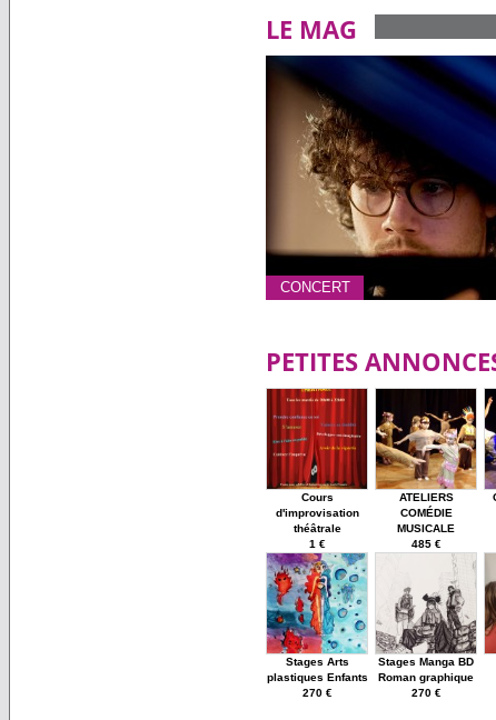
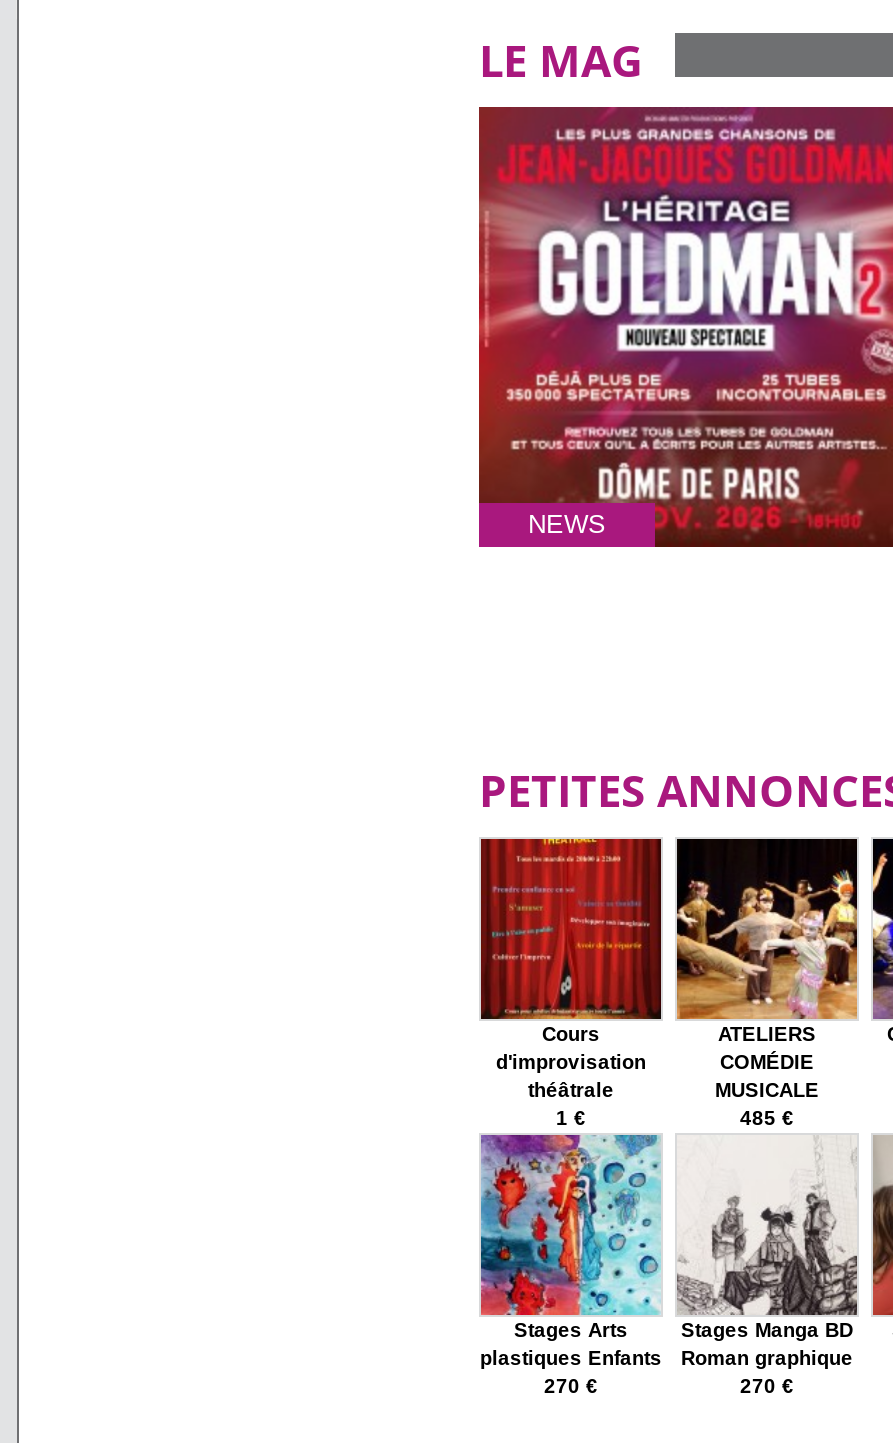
- [image]
- CONCERT
+ [image]
+ NEWS
